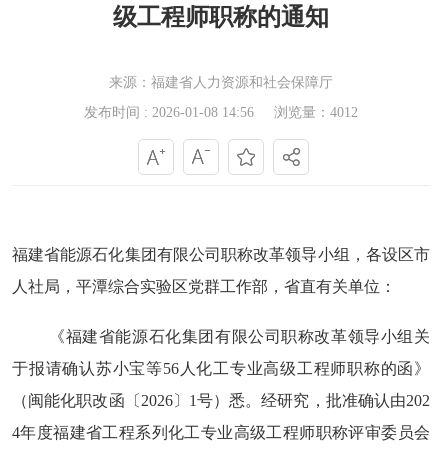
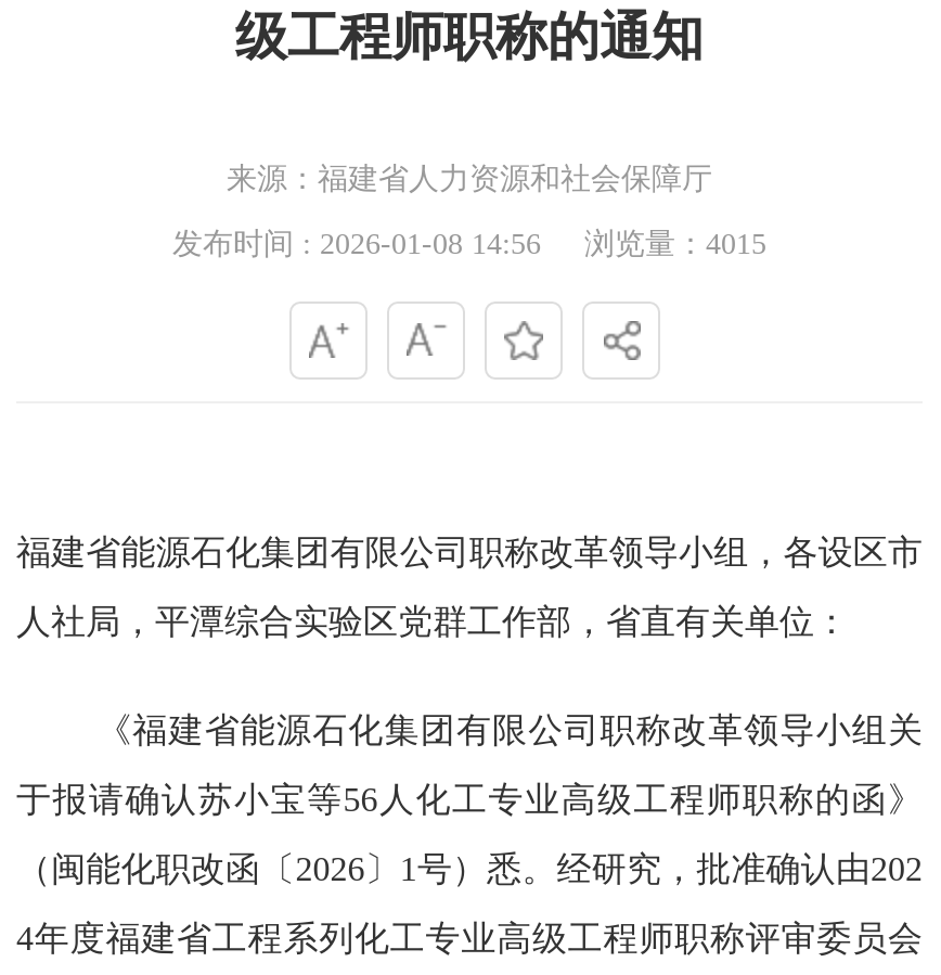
- 发布时间 : 2026-01-08 14:56 浏览量：4012
+ 发布时间 : 2026-01-08 14:56 浏览量：4015
